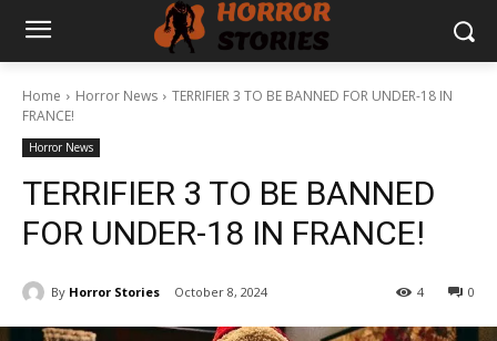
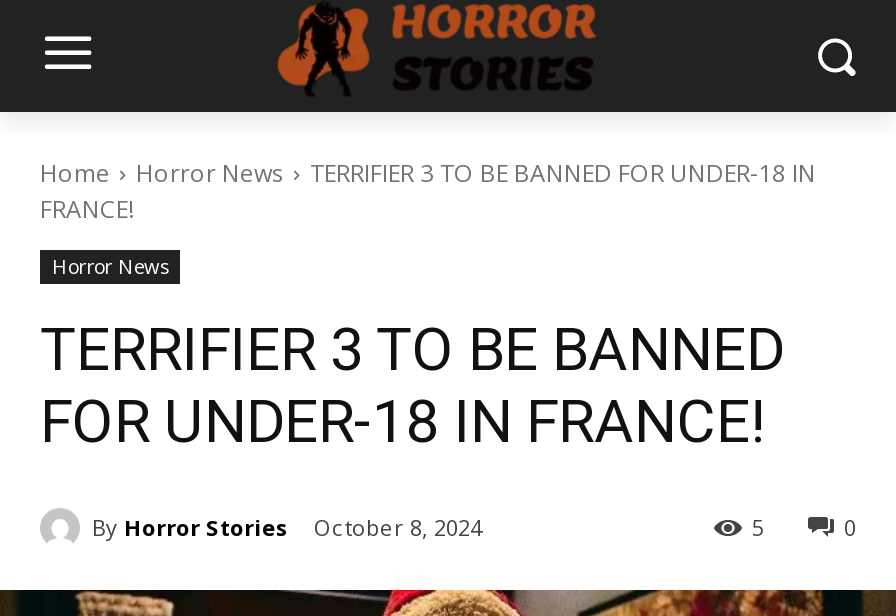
- 4
+ 5
